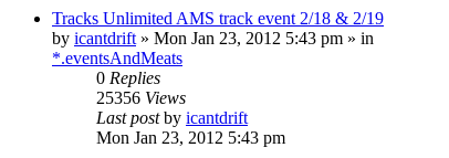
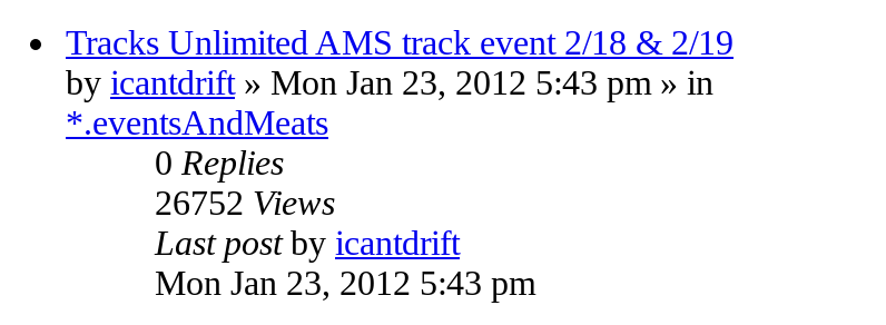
- 25356 Views
+ 26752 Views
